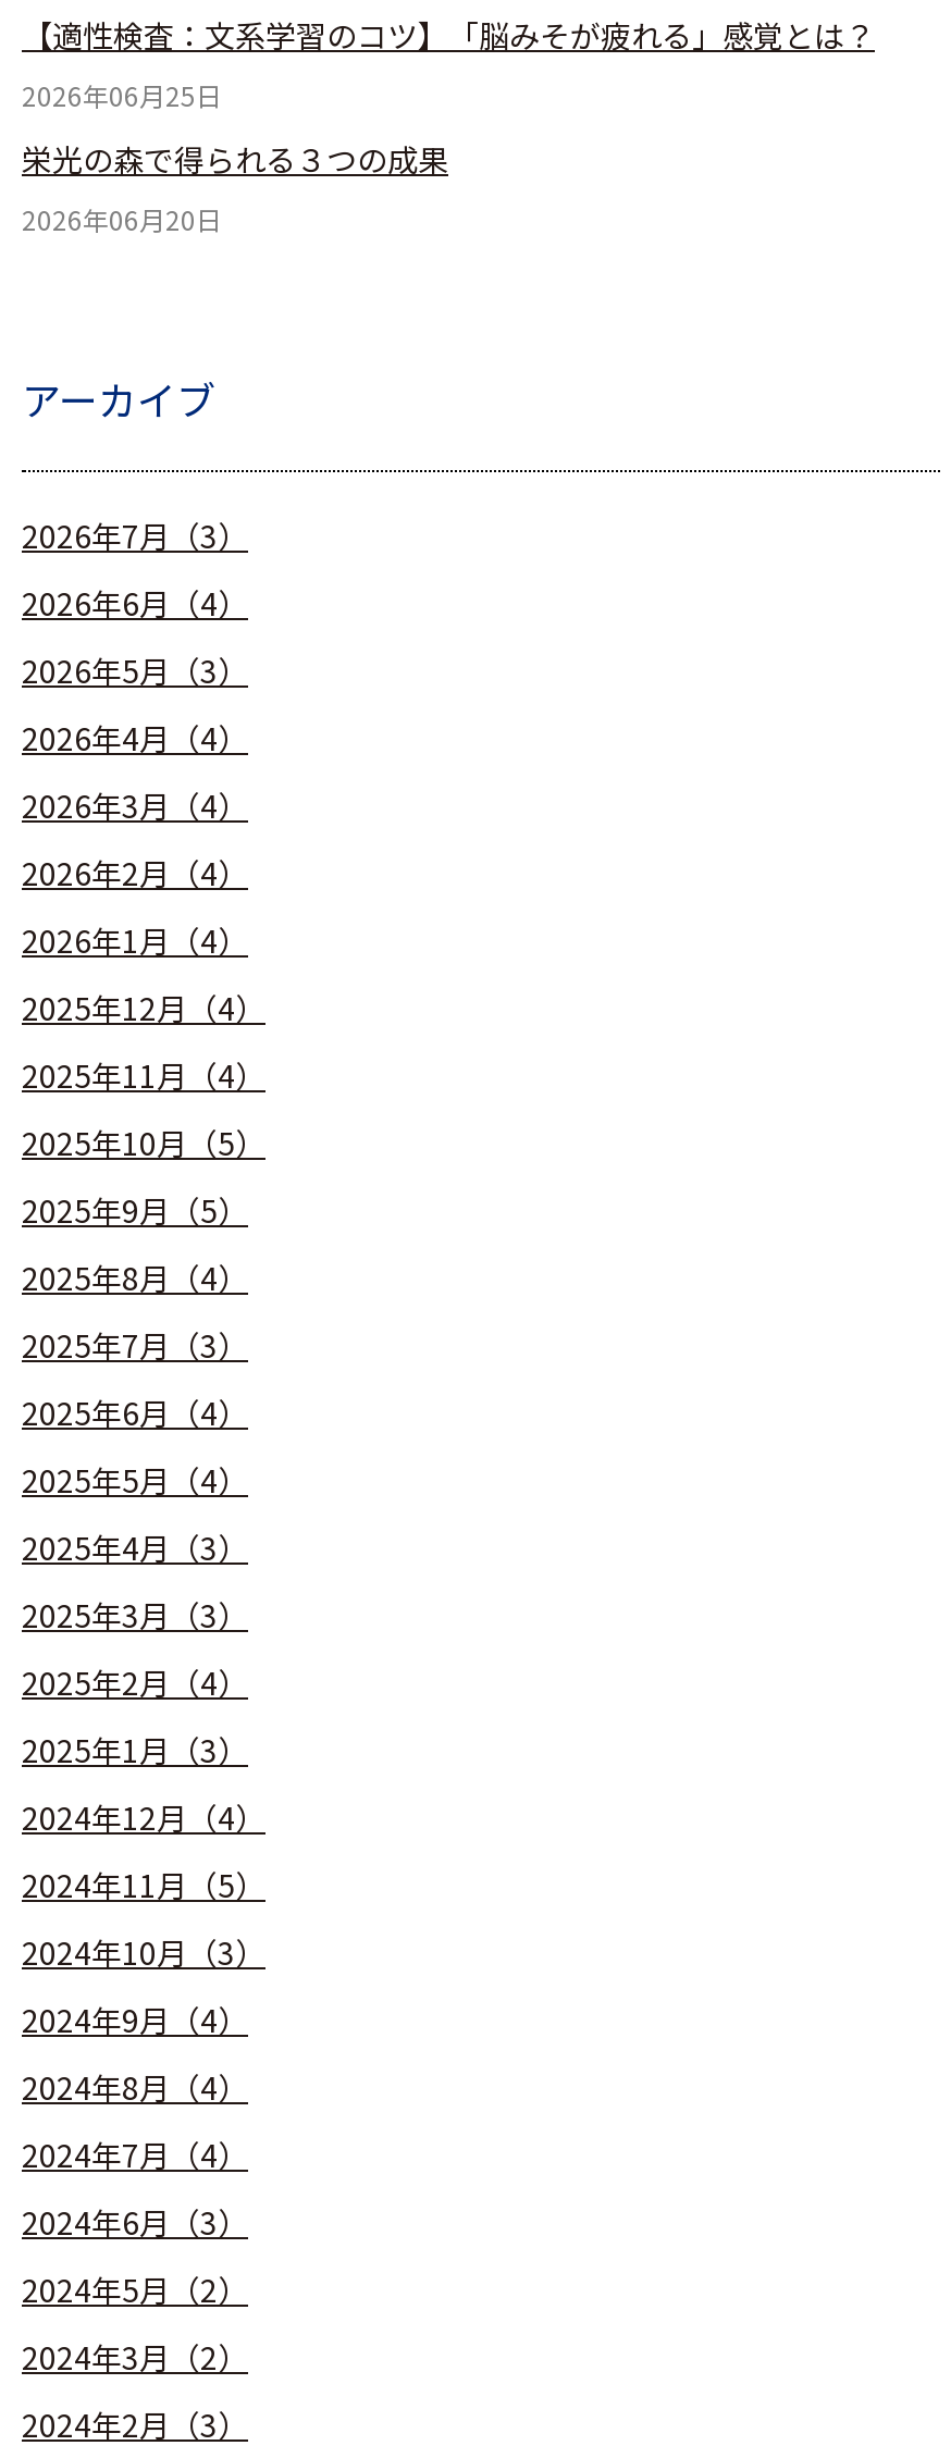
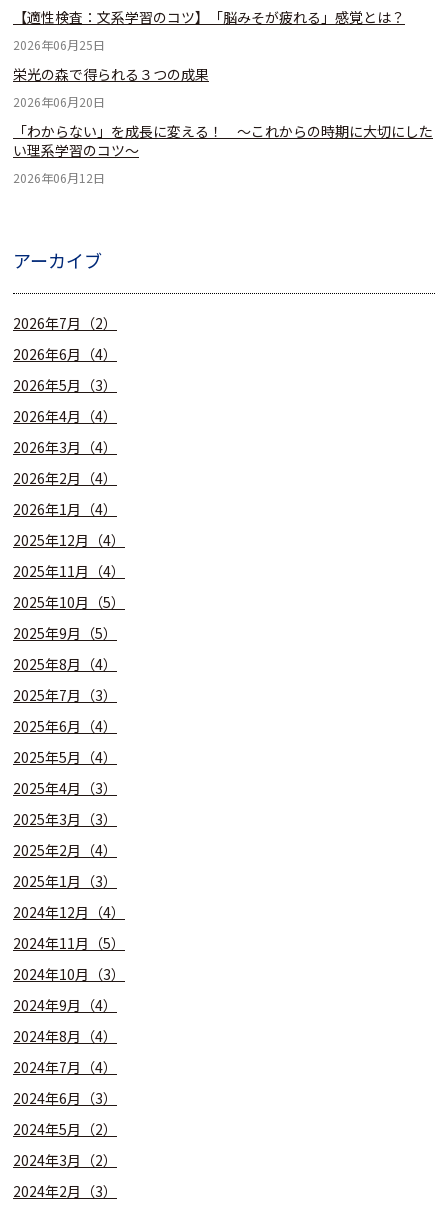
+ 「わからない」を成長に変える！ ～これからの時期に大切にした
+ い理系学習のコツ～
+ 2026年06月12日

- 2026年7月（3）
+ 2026年7月（2）
